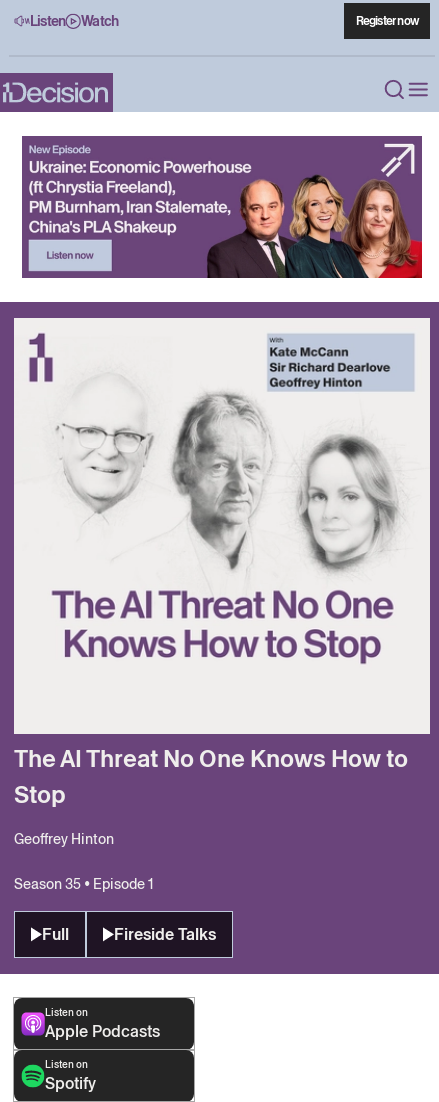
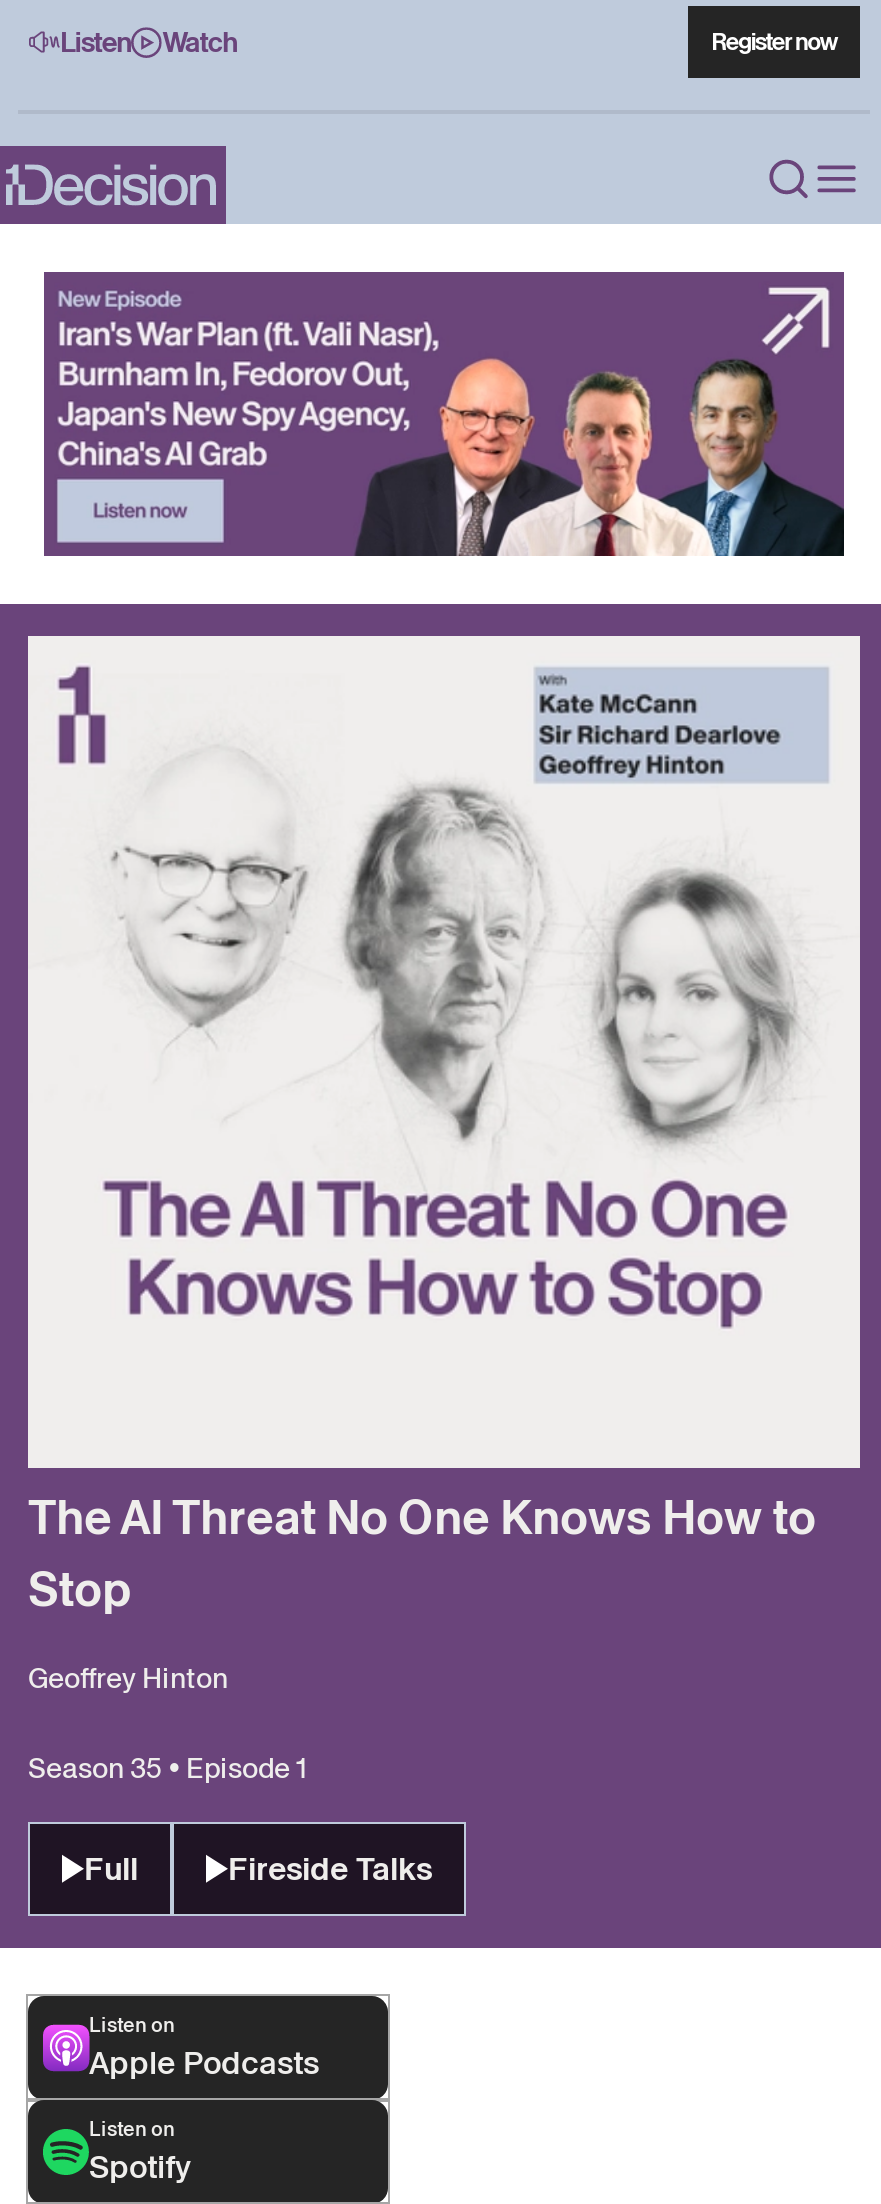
- [image]
+ [image]
